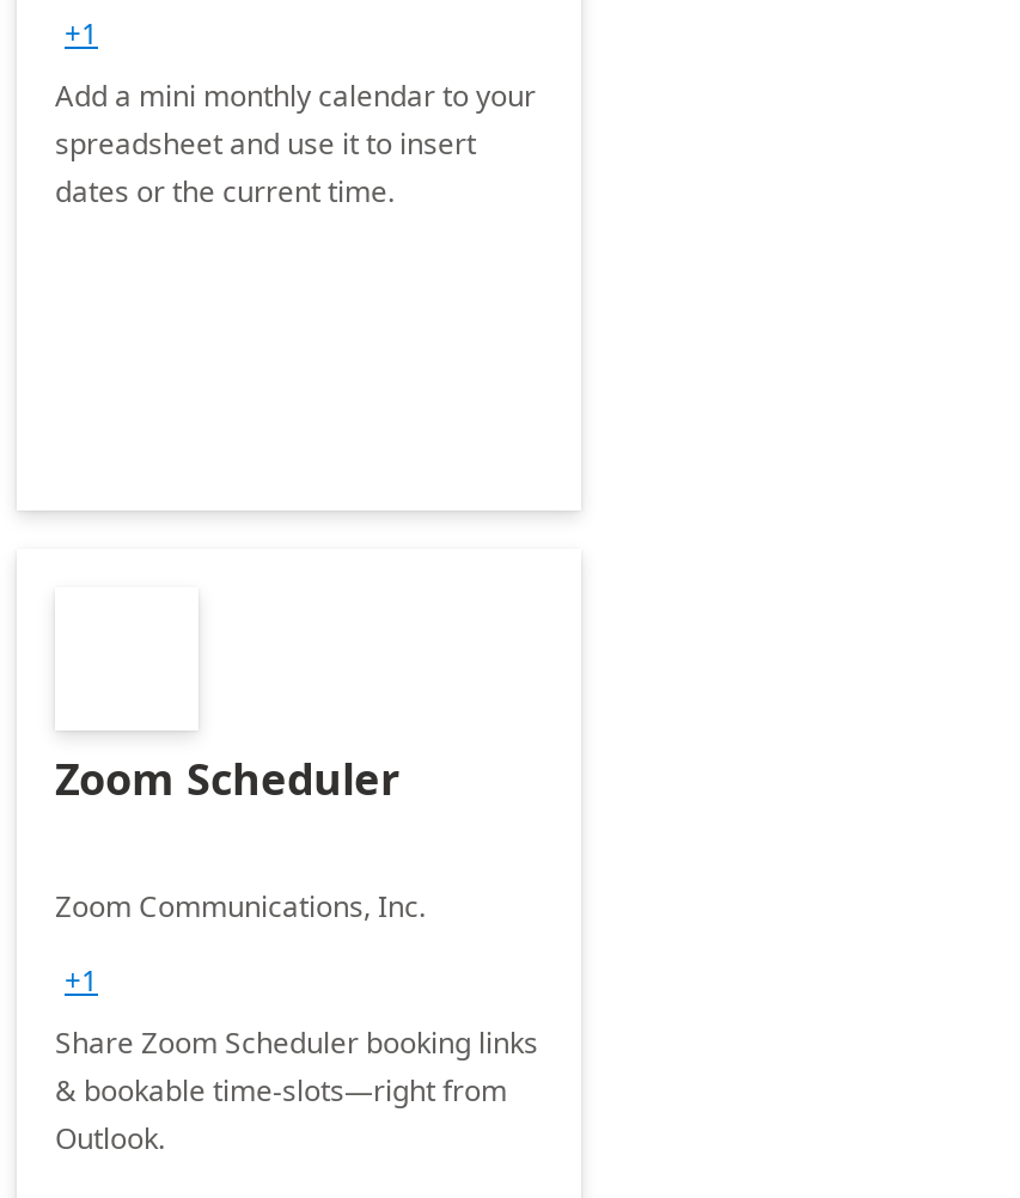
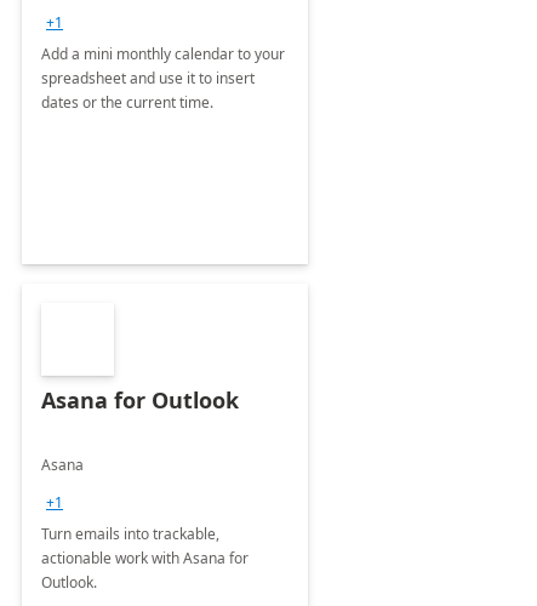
- Zoom Scheduler
+ Asana for Outlook

- Zoom Communications, Inc.
+ Asana

- Share Zoom Scheduler booking links
- & bookable time-slots—right from
+ Turn emails into trackable,
+ actionable work with Asana for
